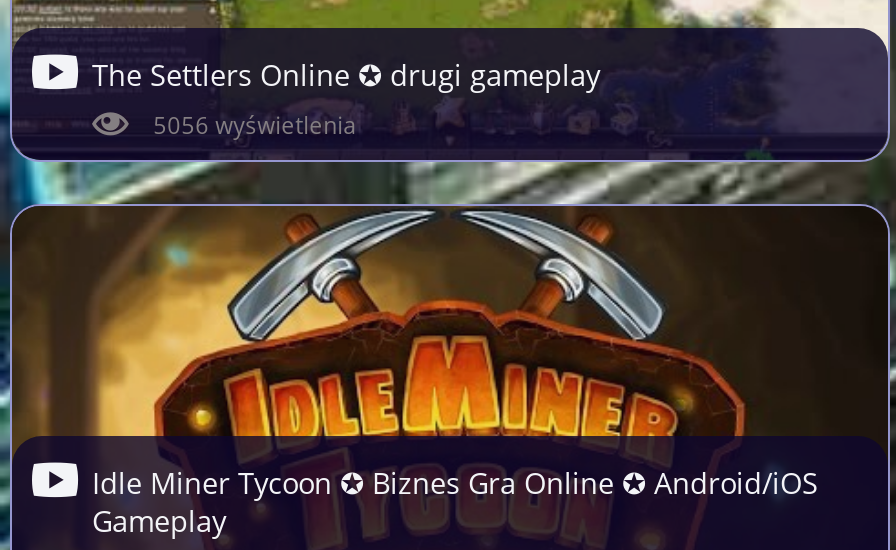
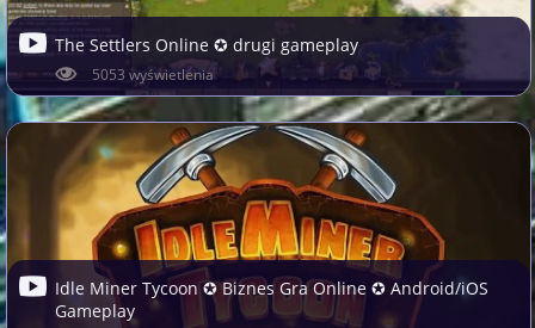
- 5056 wyświetlenia
+ 5053 wyświetlenia
